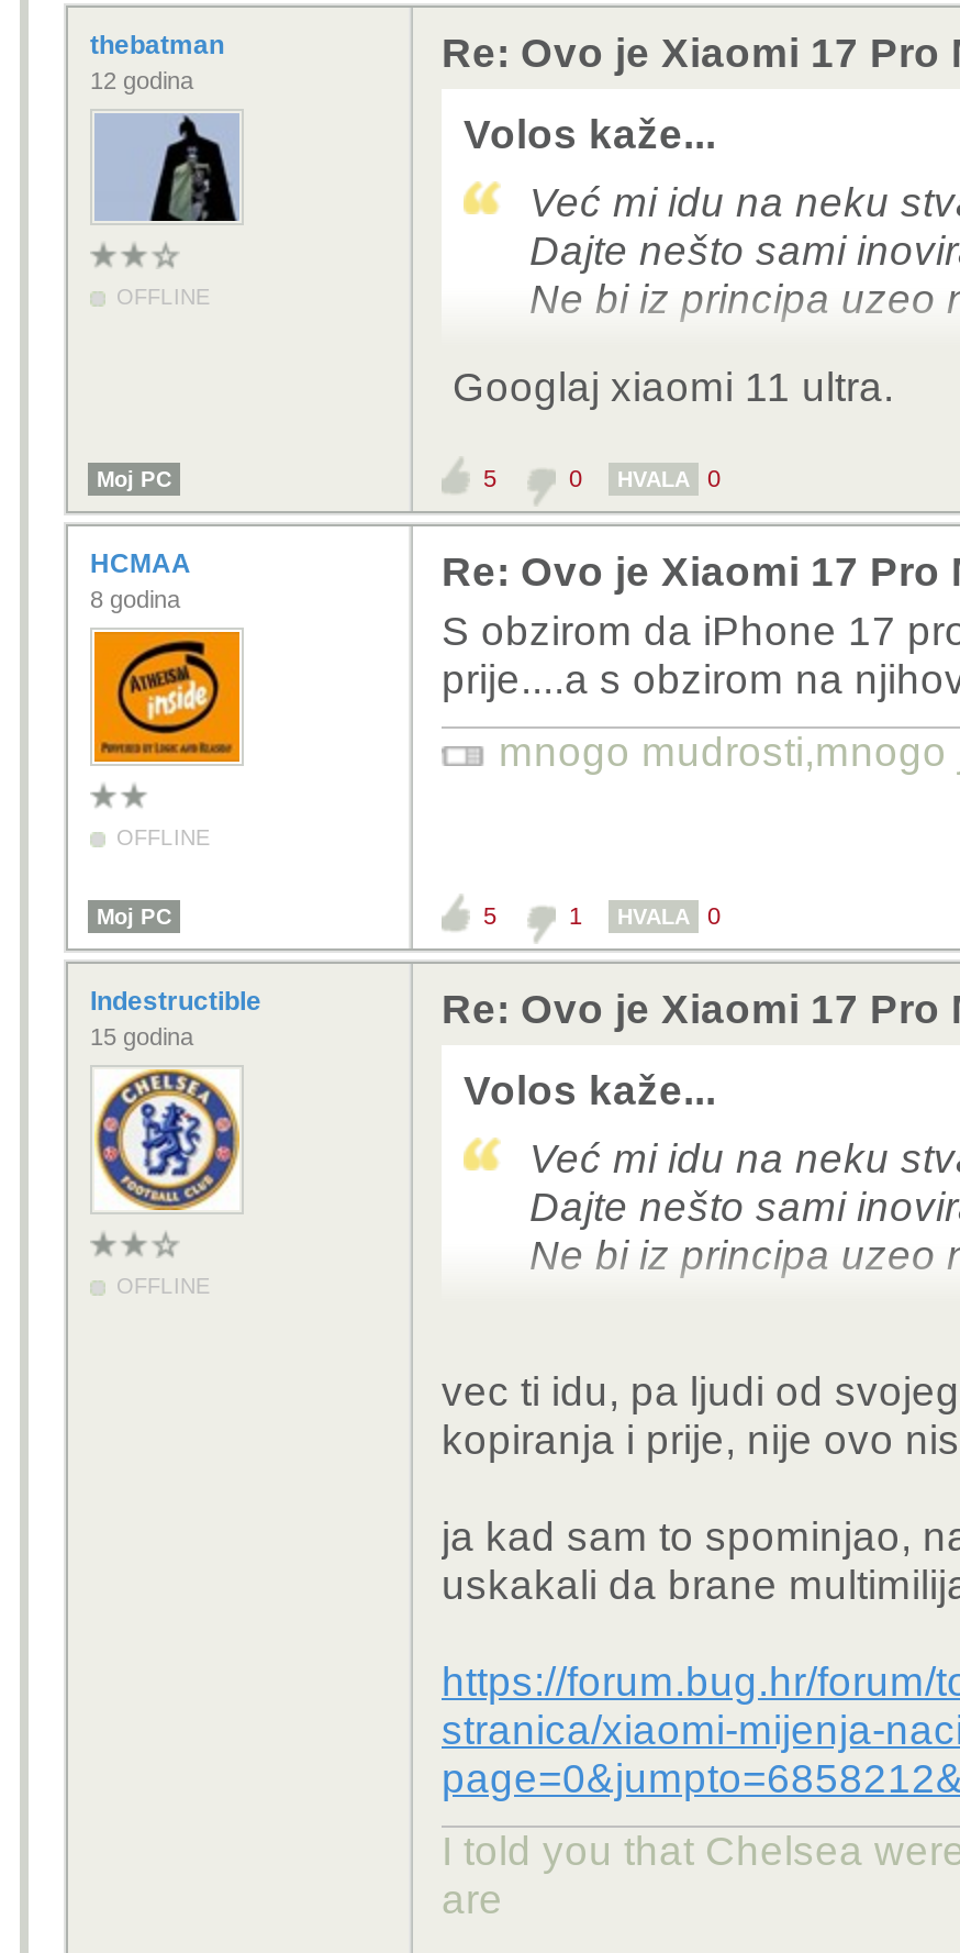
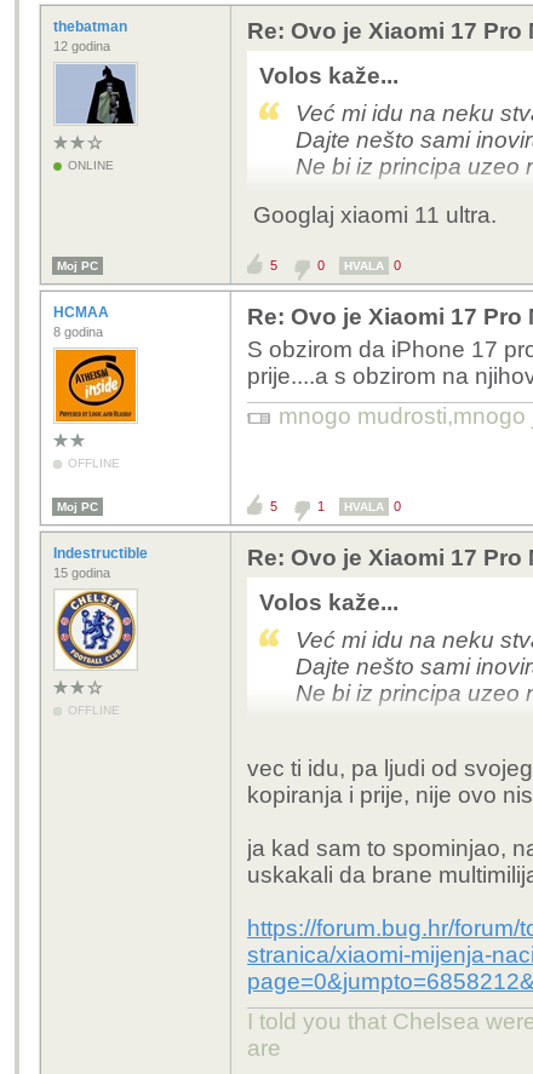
- OFFLINE
+ ONLINE
